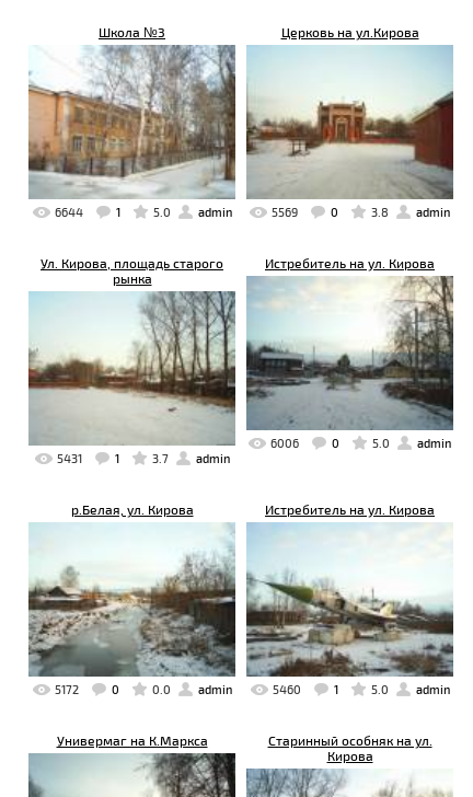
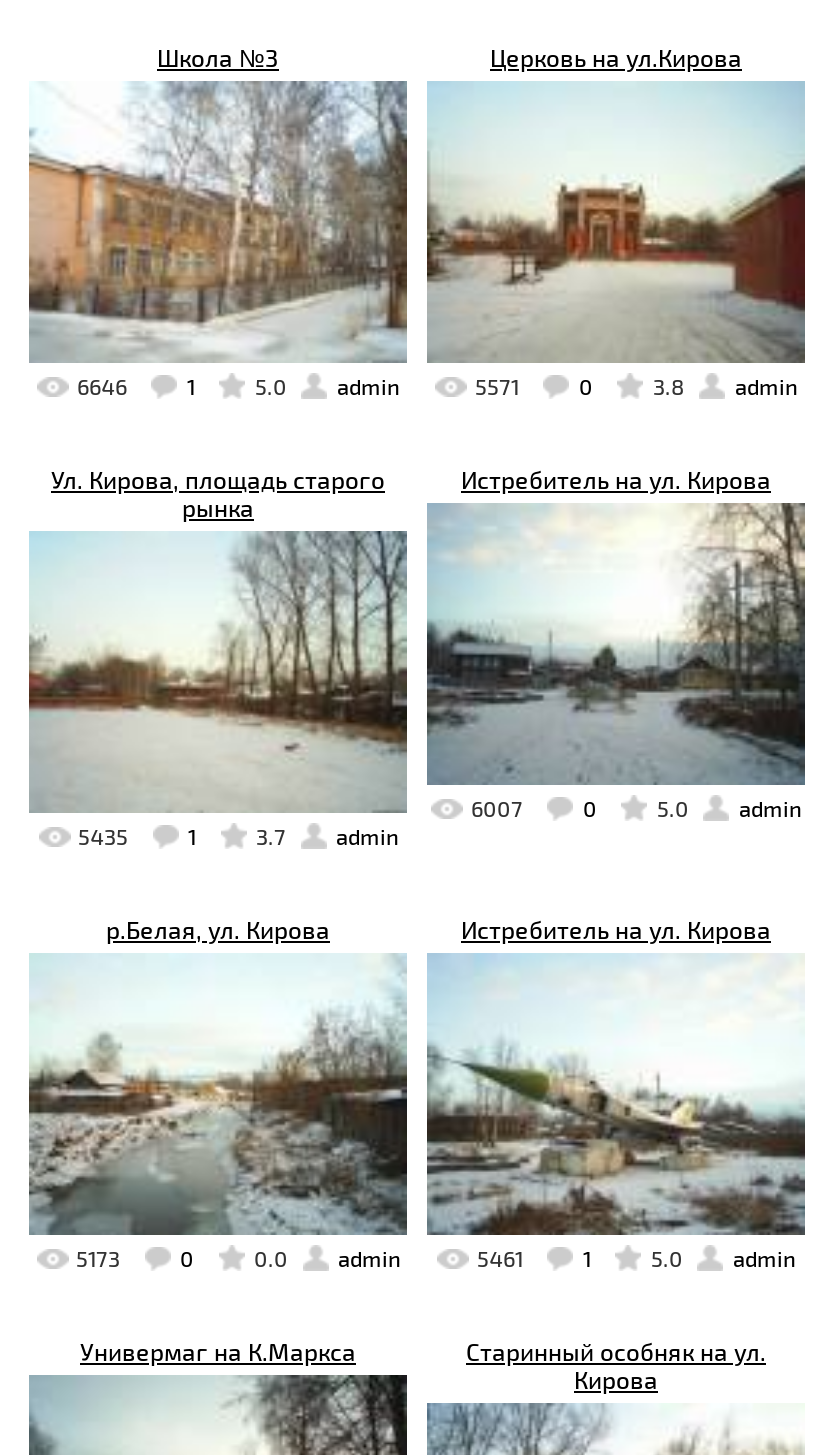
- 6644
+ 6646

- 5569
+ 5571

- 6006
+ 6007

- 5431
+ 5435

- 5172
+ 5173

- 5460
+ 5461
